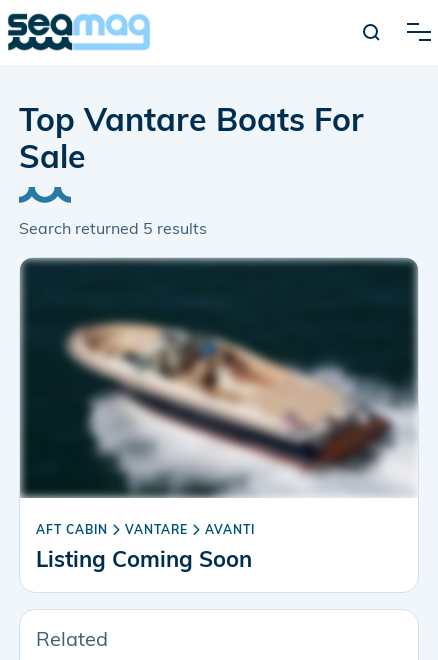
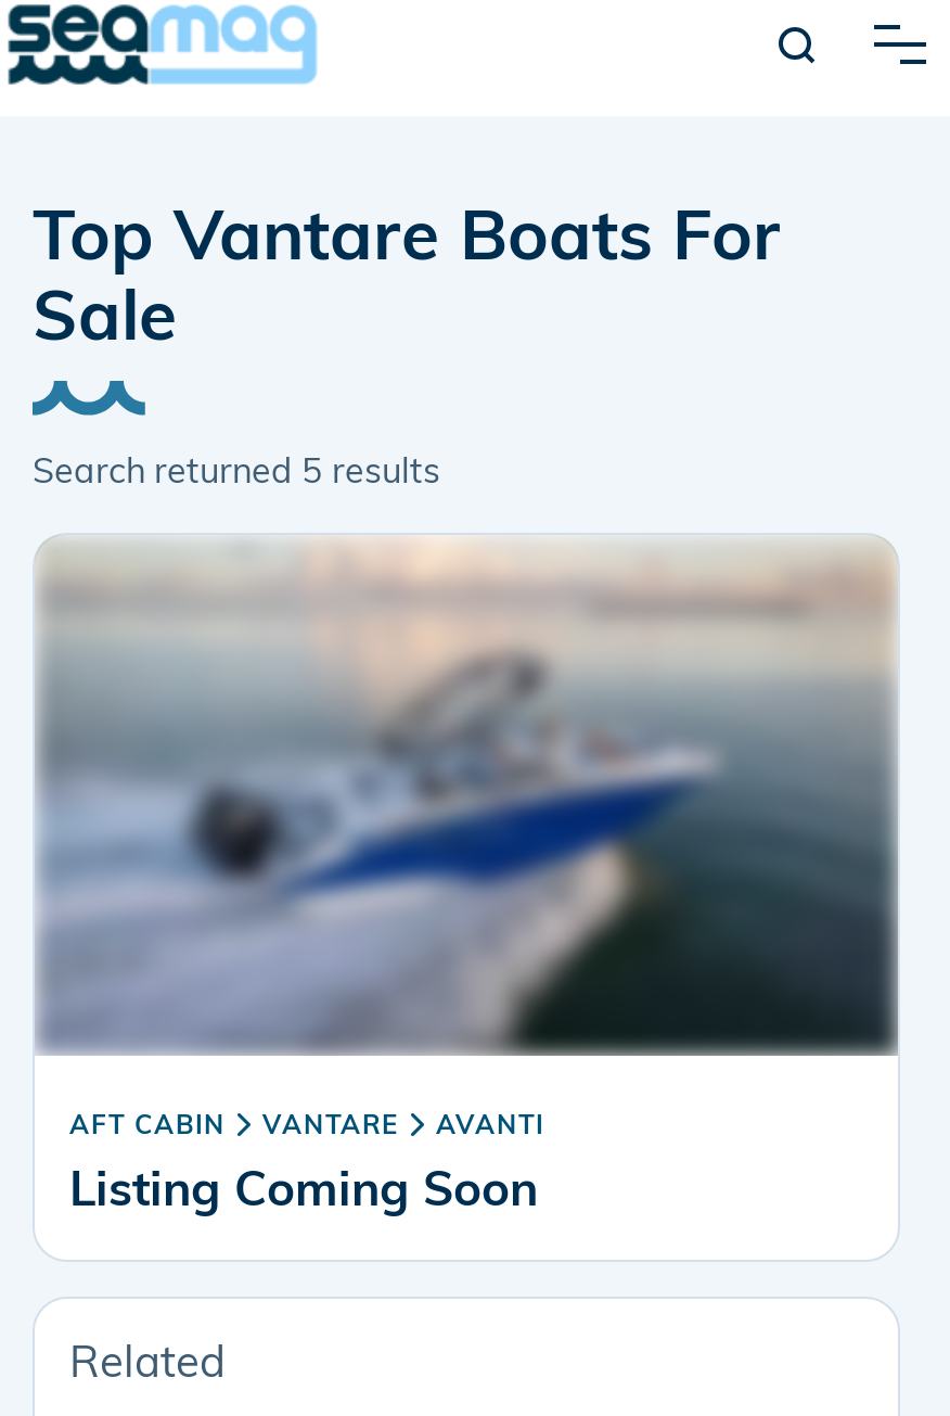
- [image]
+ [image]
